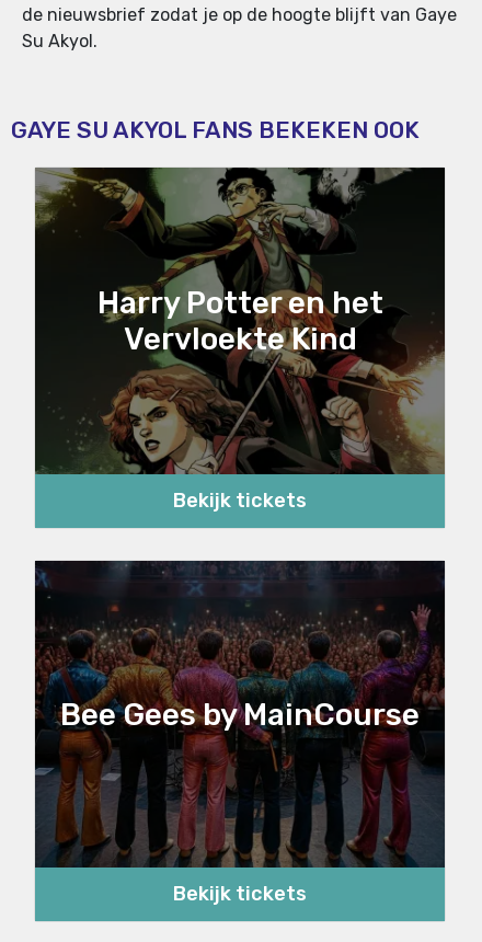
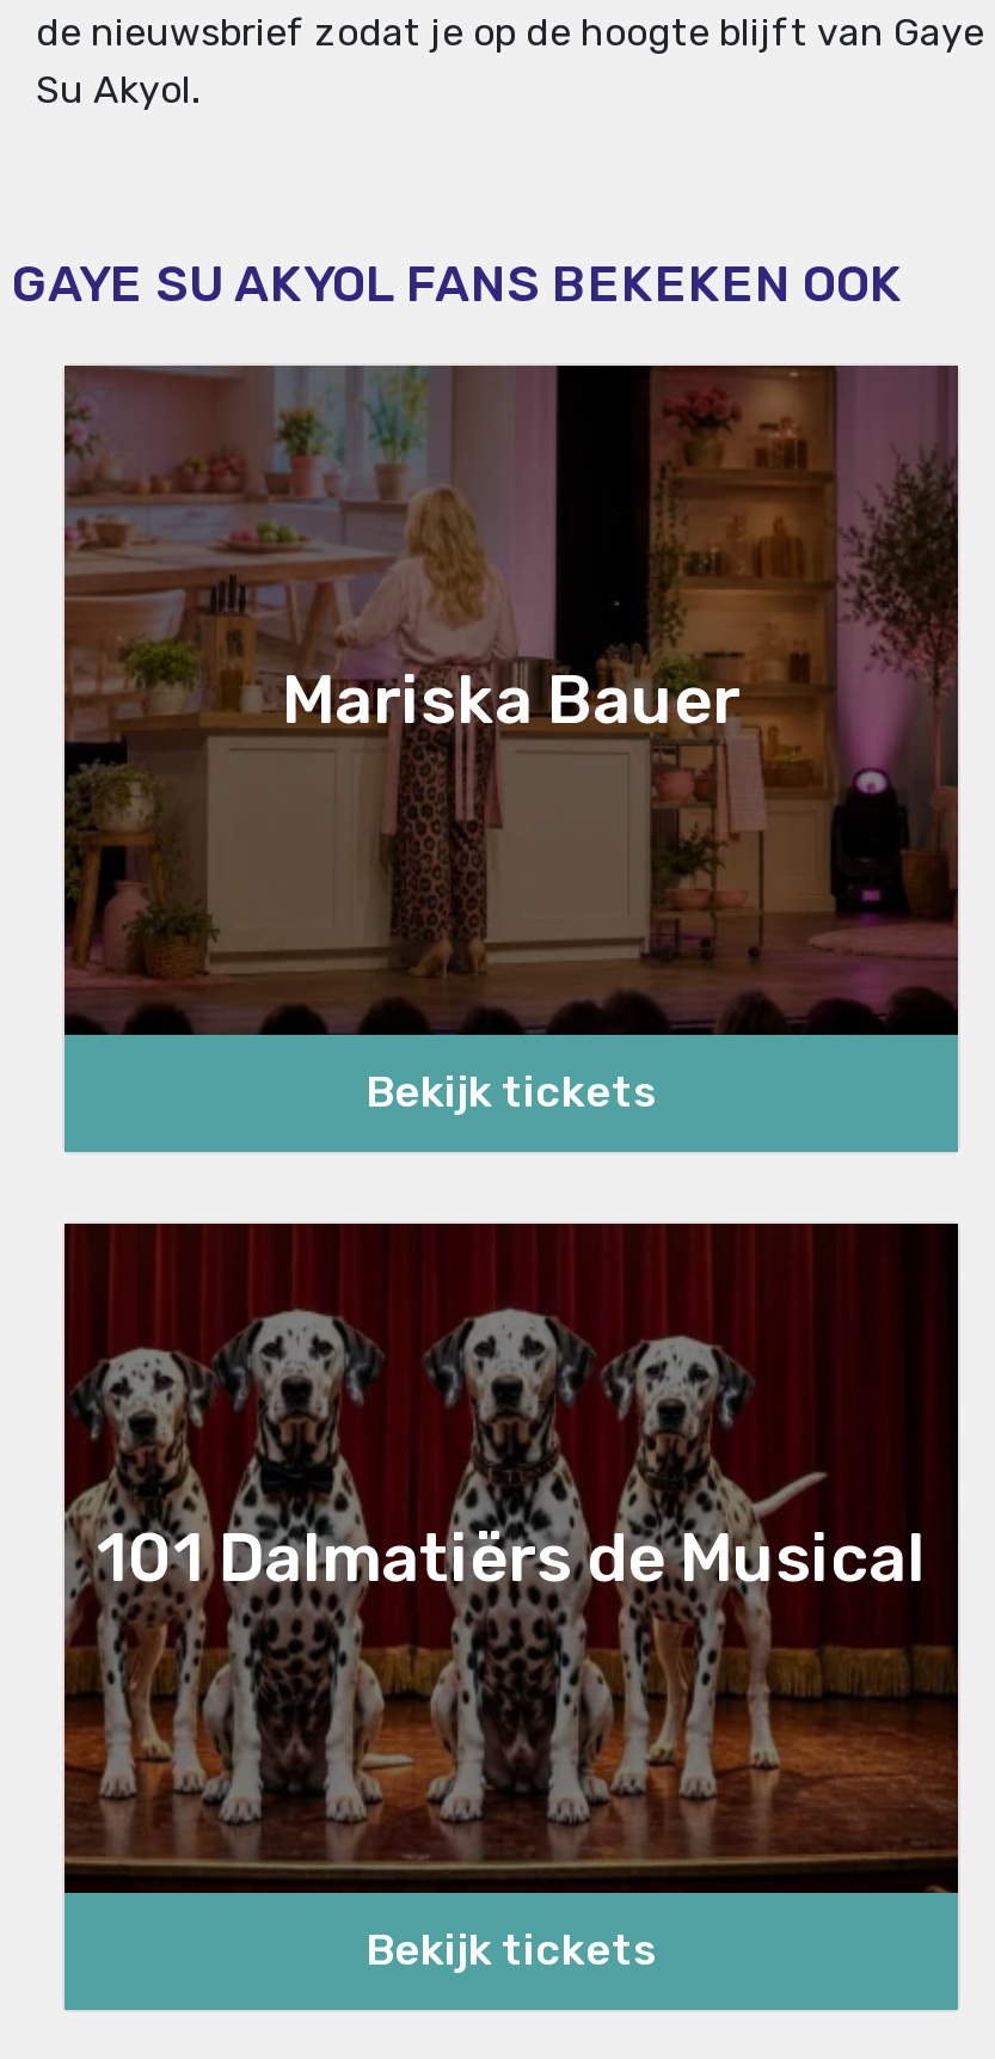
- [image]
- Harry Potter en het
- Vervloekte Kind
+ [image]
+ Mariska Bauer

- [image]
- Bee Gees by MainCourse
+ [image]
+ 101 Dalmatiërs de Musical

- [image]
+ [image]
